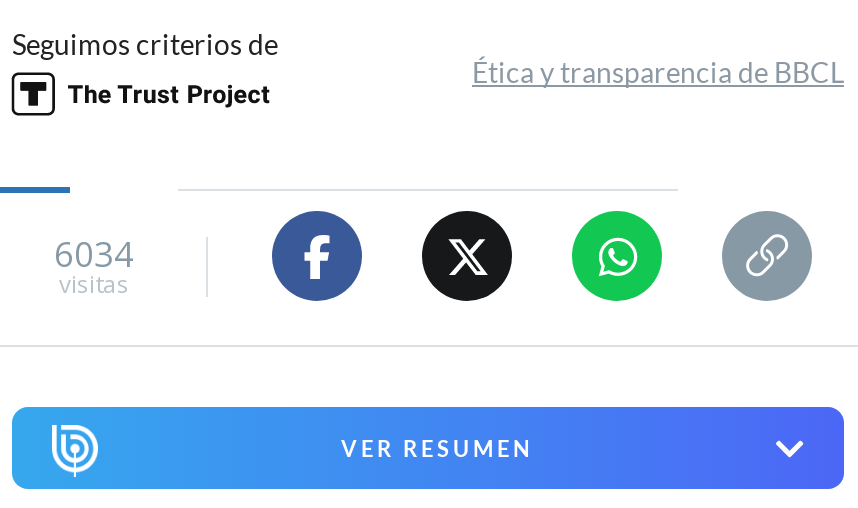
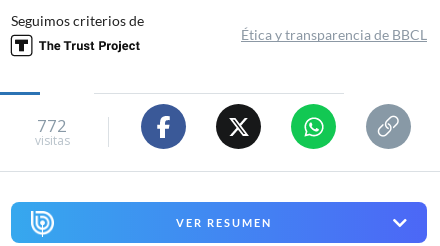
- 6034
+ 772
